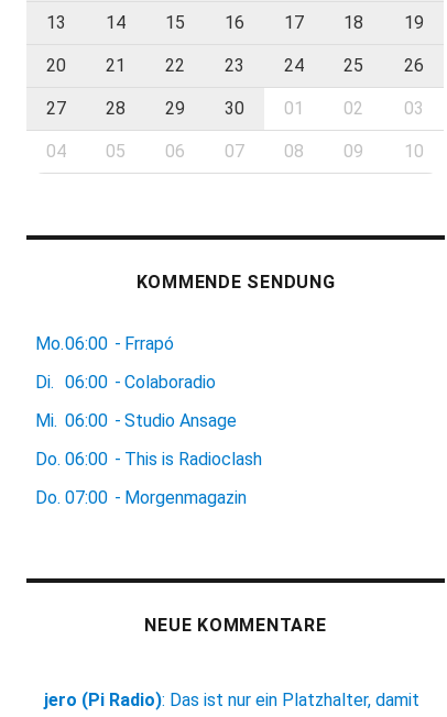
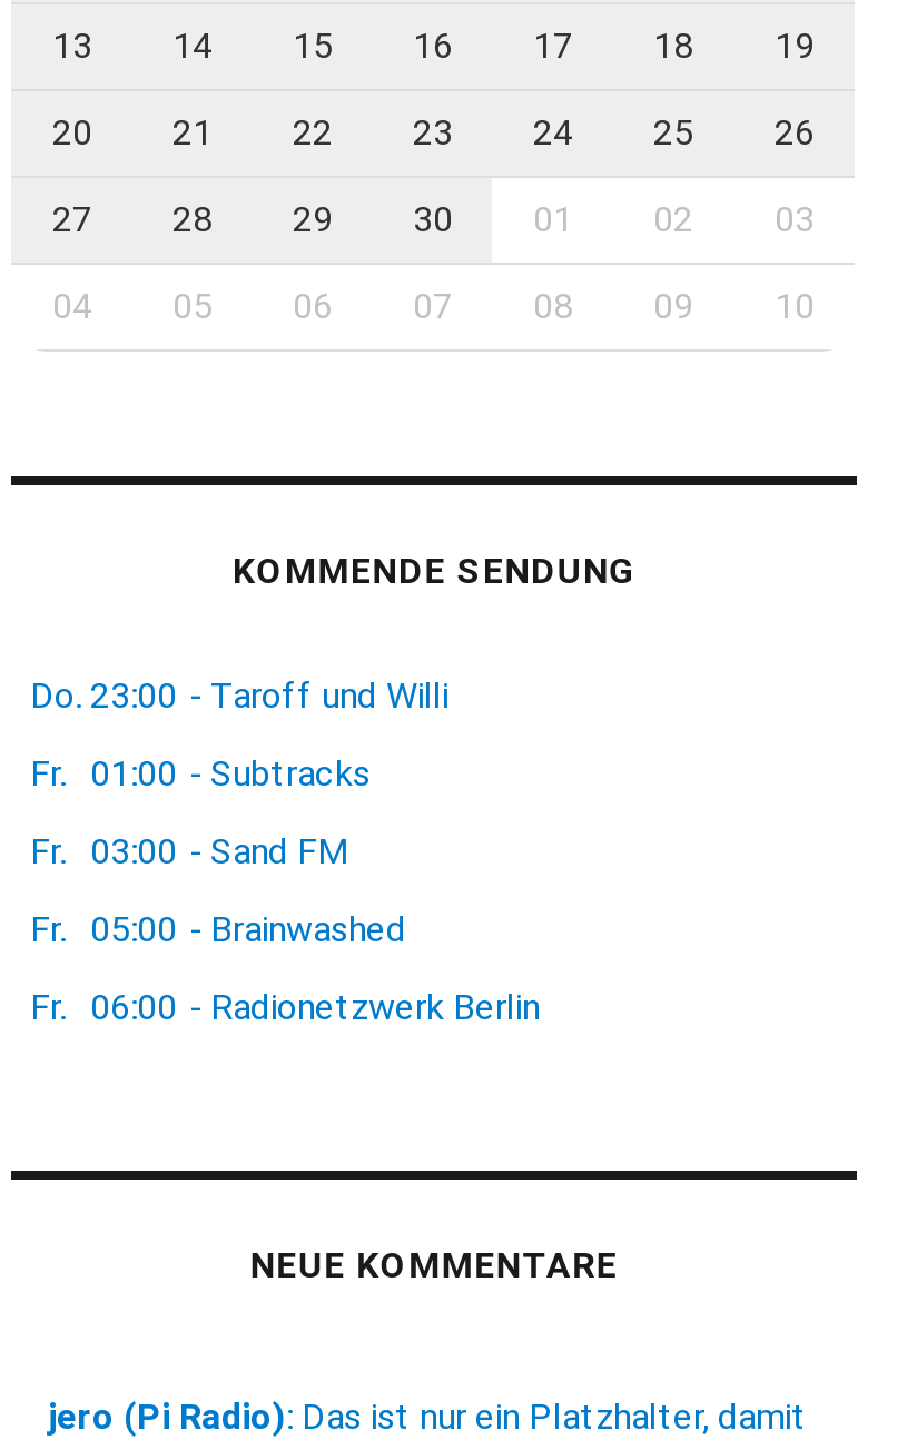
- Mo.06:00 - Frrapó
+ Do. 23:00 - Taroff und Willi

- Di. 06:00 - Colaboradio
+ Fr. 01:00 - Subtracks

- Mi. 06:00 - Studio Ansage
+ Fr. 03:00 - Sand FM

- Do. 06:00 - This is Radioclash
+ Fr. 05:00 - Brainwashed

- Do. 07:00 - Morgenmagazin
+ Fr. 06:00 - Radionetzwerk Berlin
